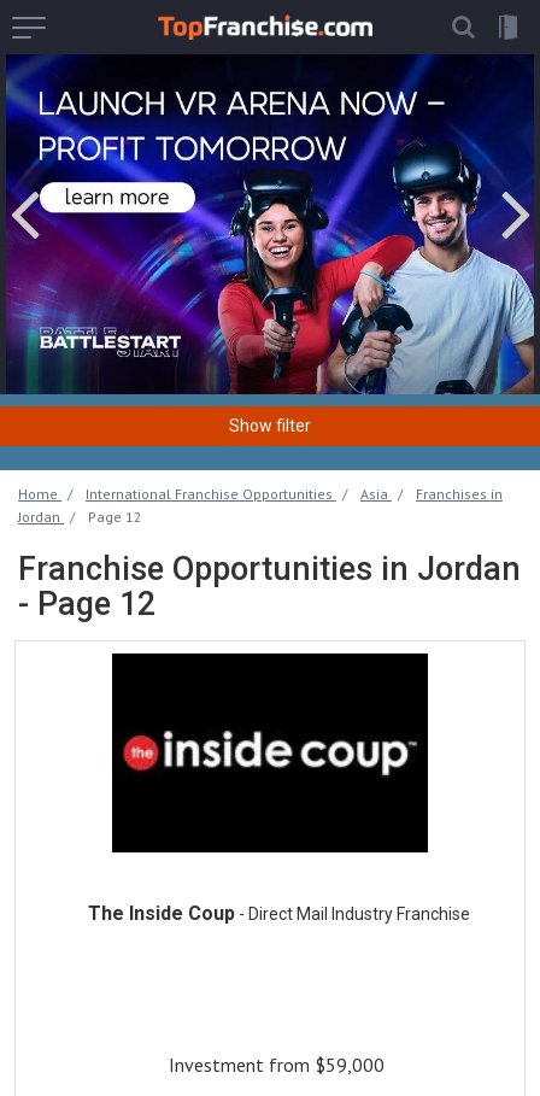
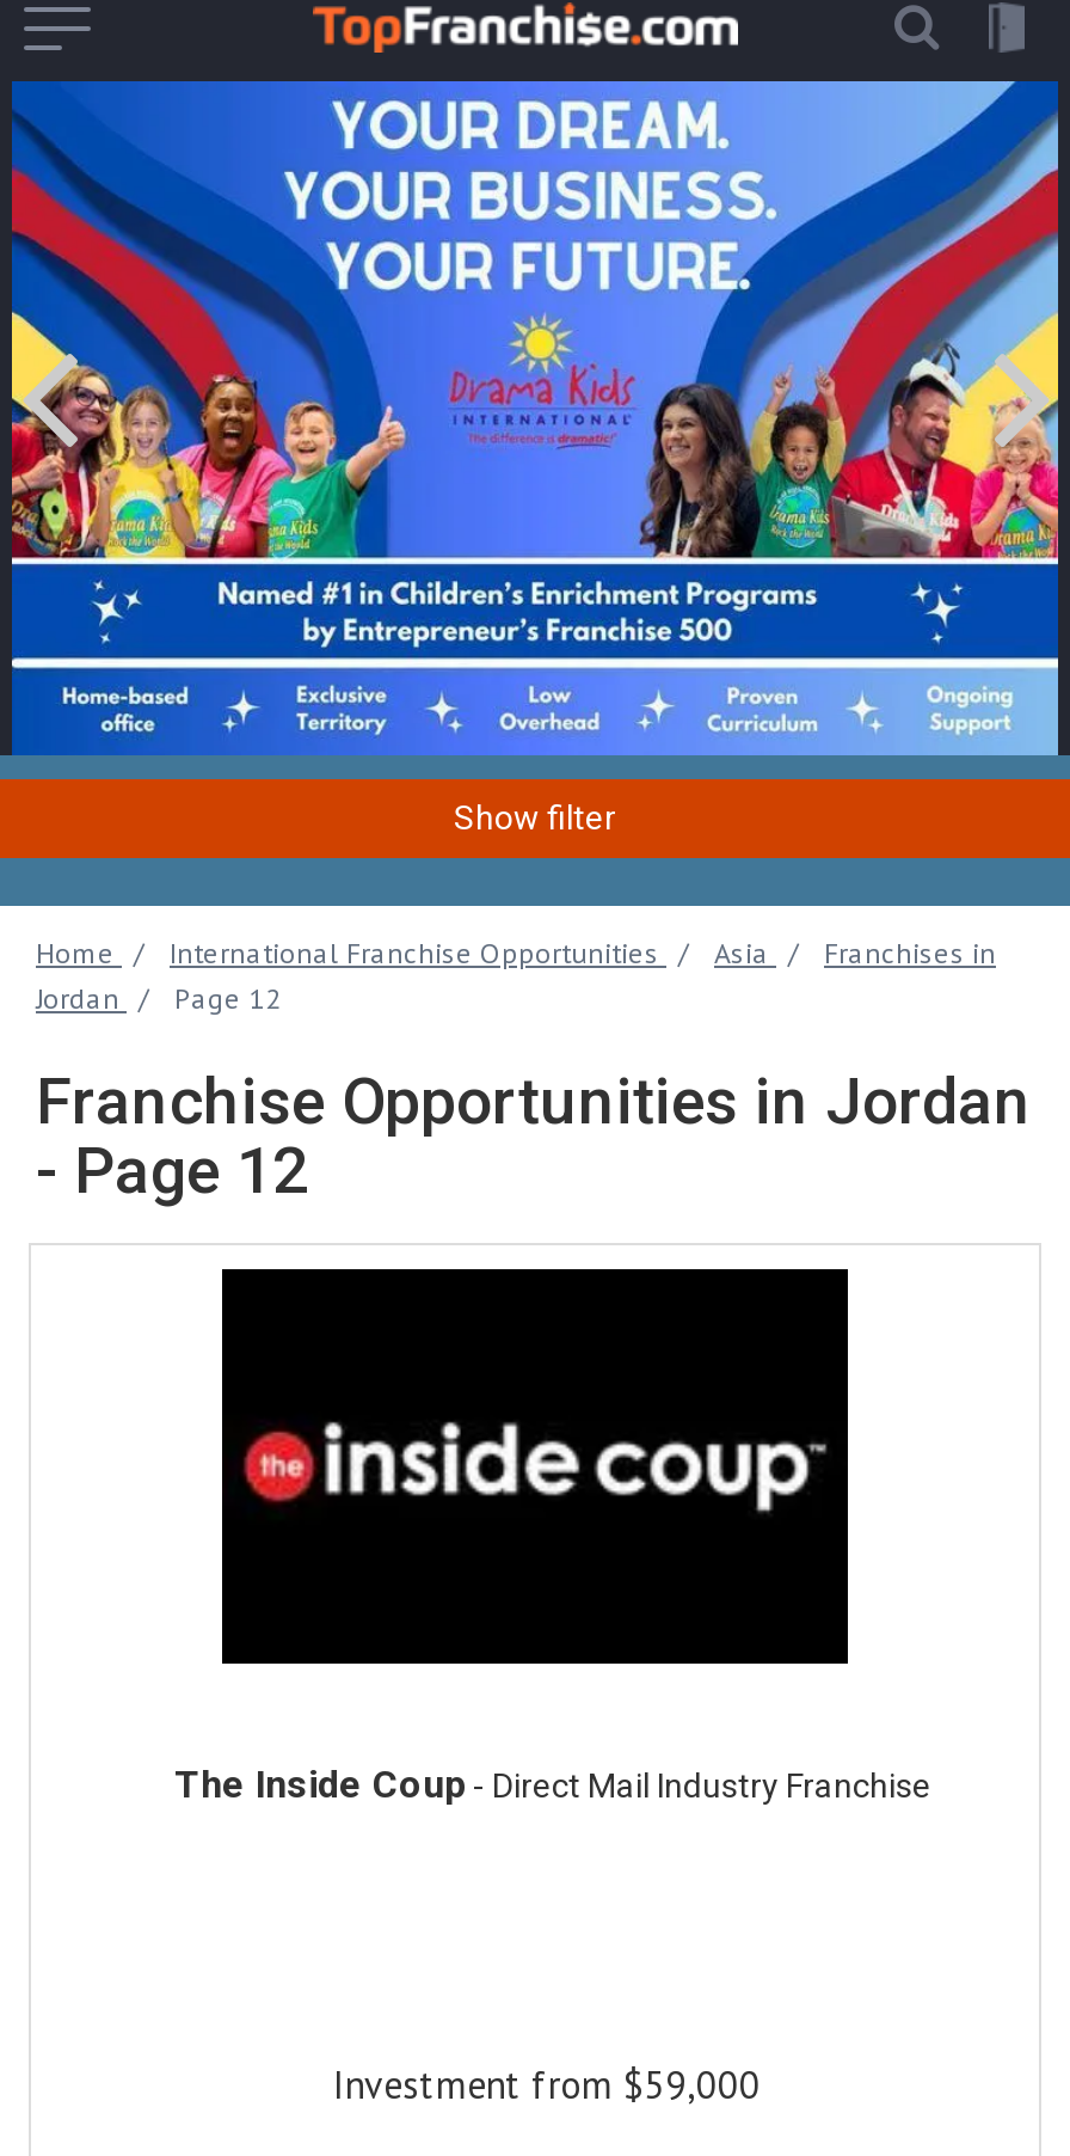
- [image]
+ [image]
